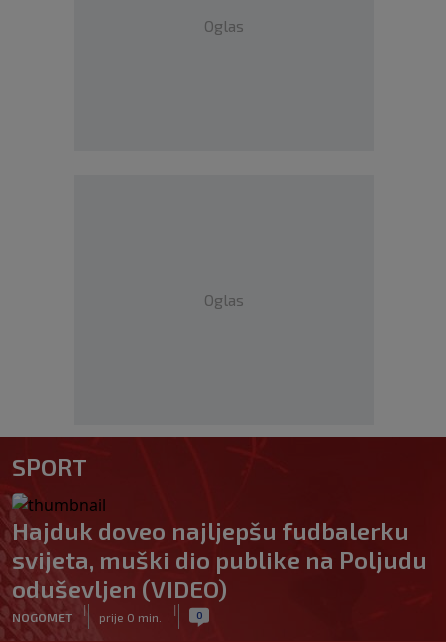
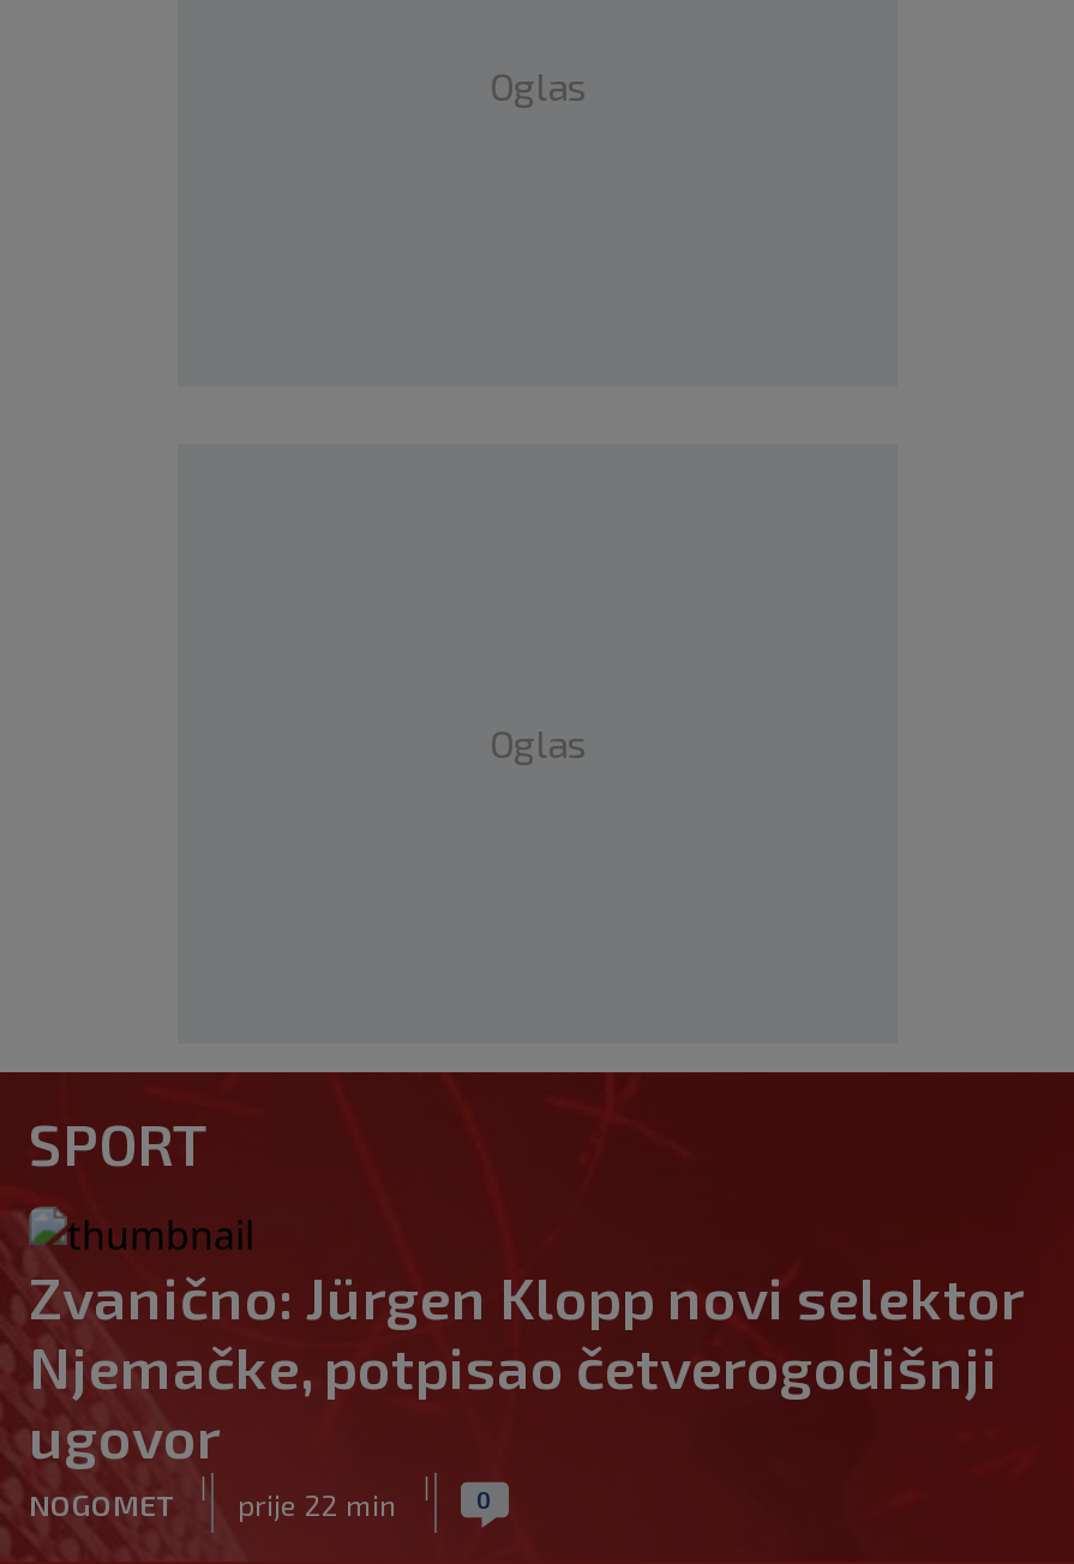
- Hajduk doveo najljepšu fudbalerku
- svijeta, muški dio publike na Poljudu
- oduševljen (VIDEO)
+ Zvanično: Jürgen Klopp novi selektor
+ Njemačke, potpisao četverogodišnji
+ ugovor

- NOGOMET prije 0 min.
+ NOGOMET prije 22 min
